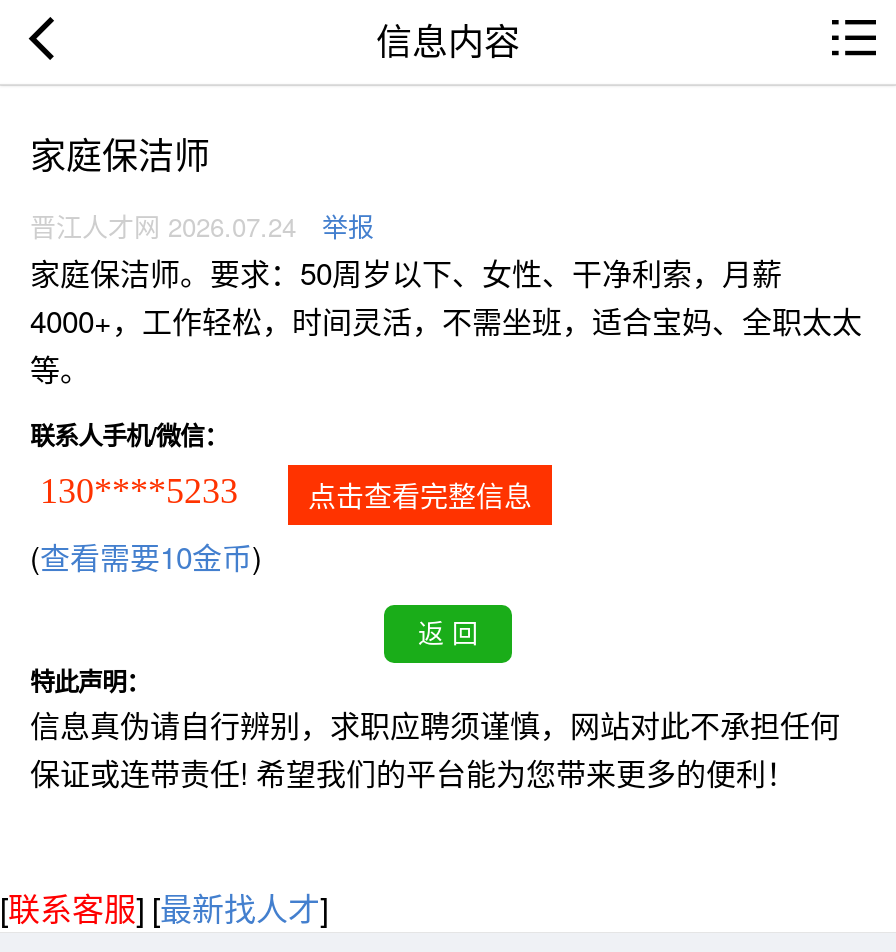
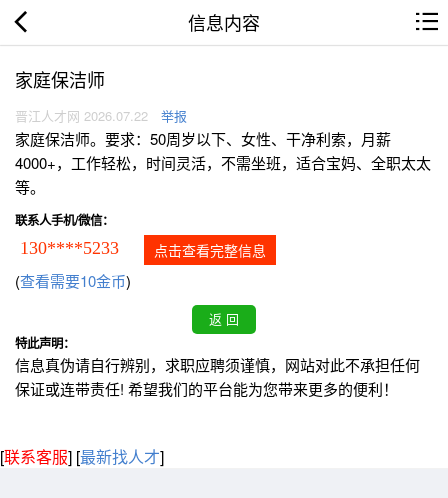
- 晋江人才网 2026.07.24 举报
+ 晋江人才网 2026.07.22 举报
